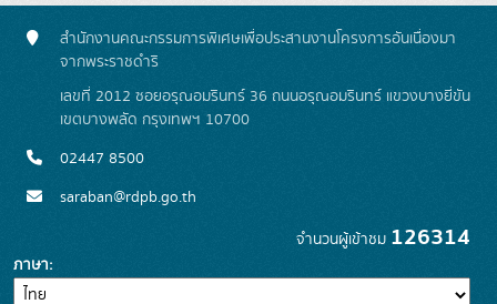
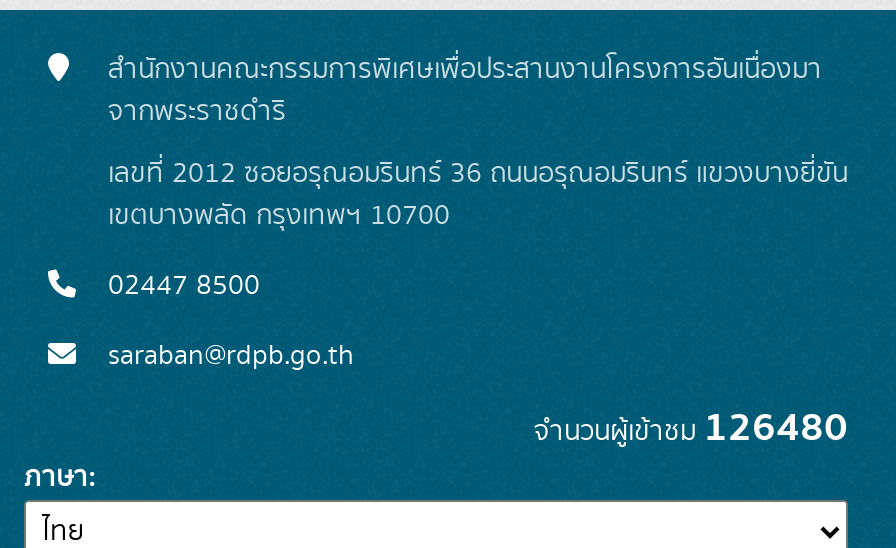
- จำนวนผู้เข้าชม126314
+ จำนวนผู้เข้าชม126480
